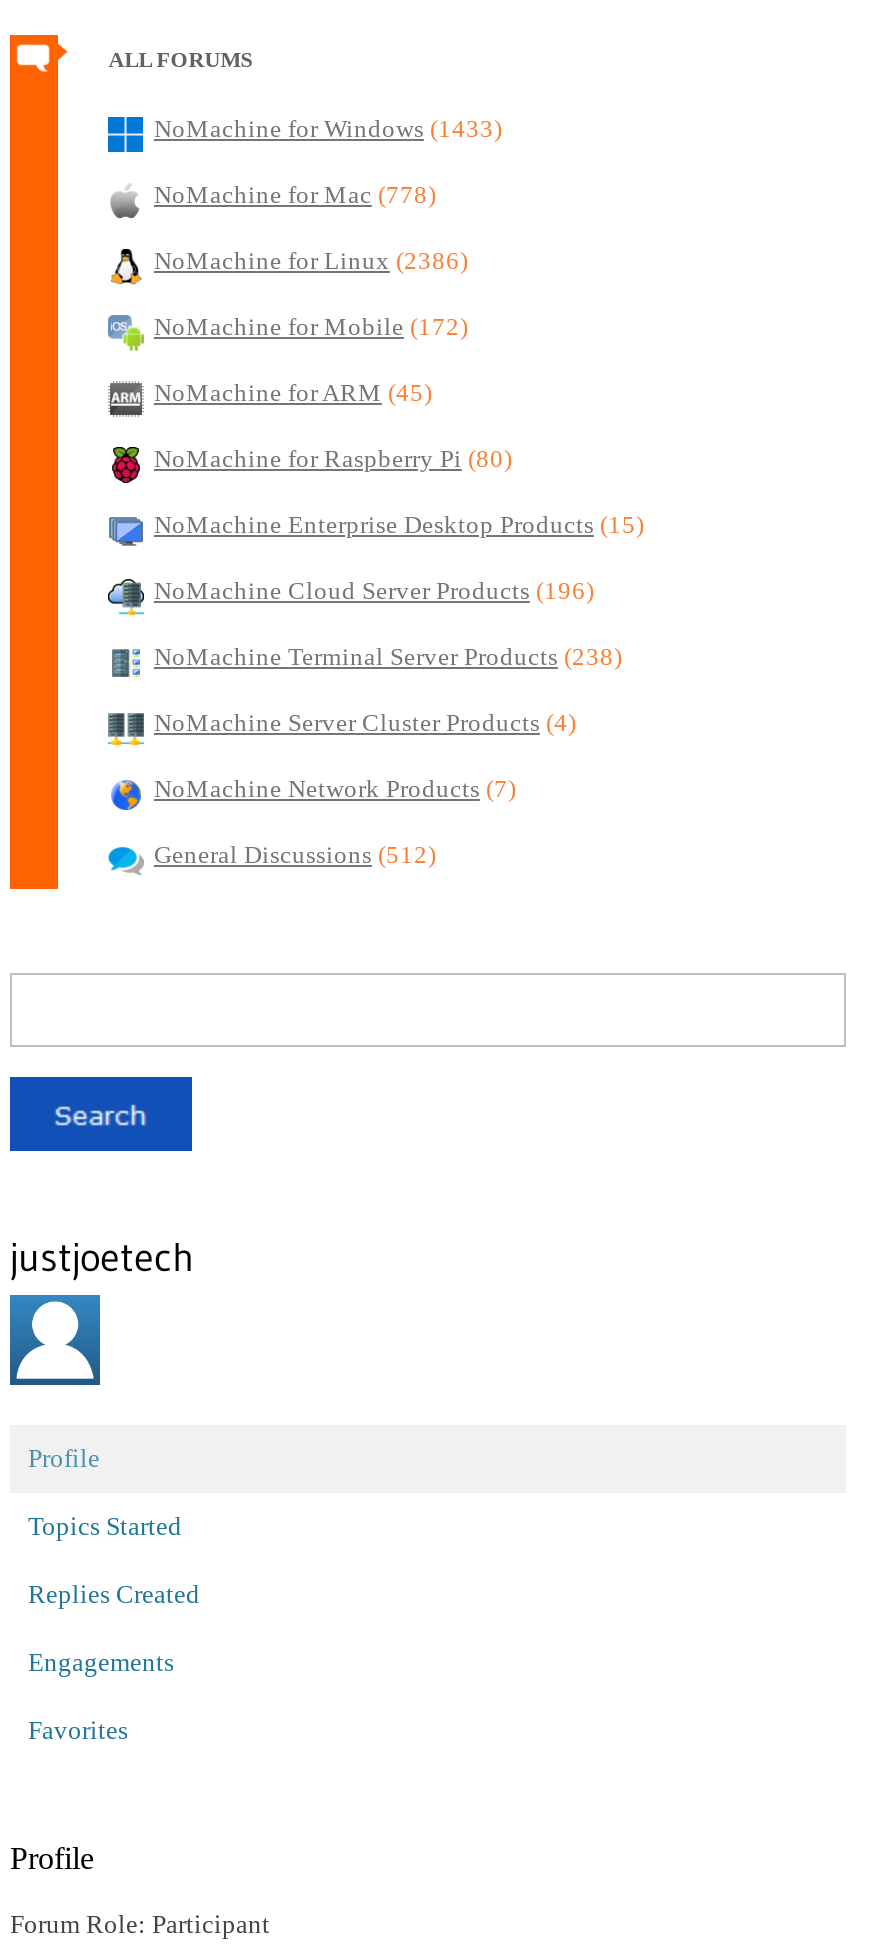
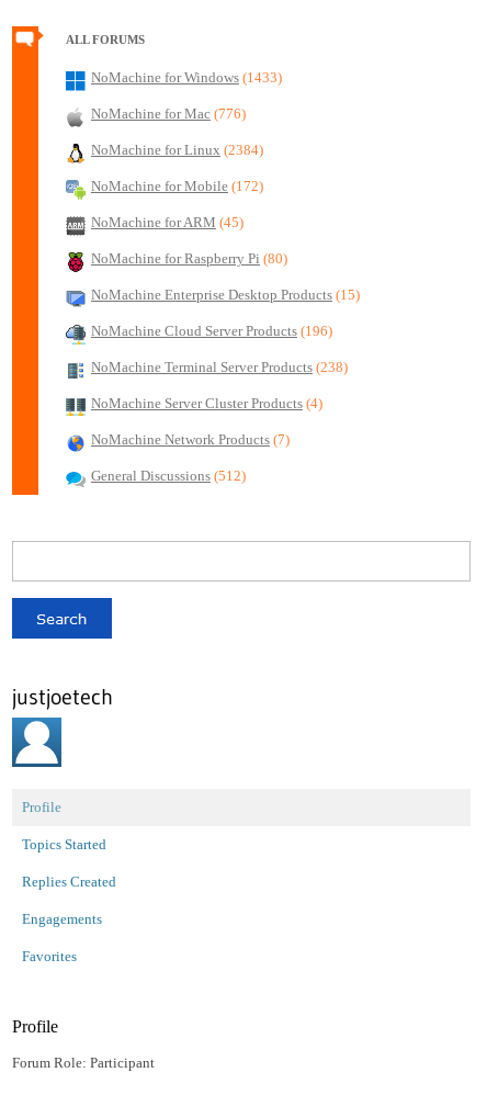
- NoMachine for Mac (778)
+ NoMachine for Mac (776)

- NoMachine for Linux (2386)
+ NoMachine for Linux (2384)
